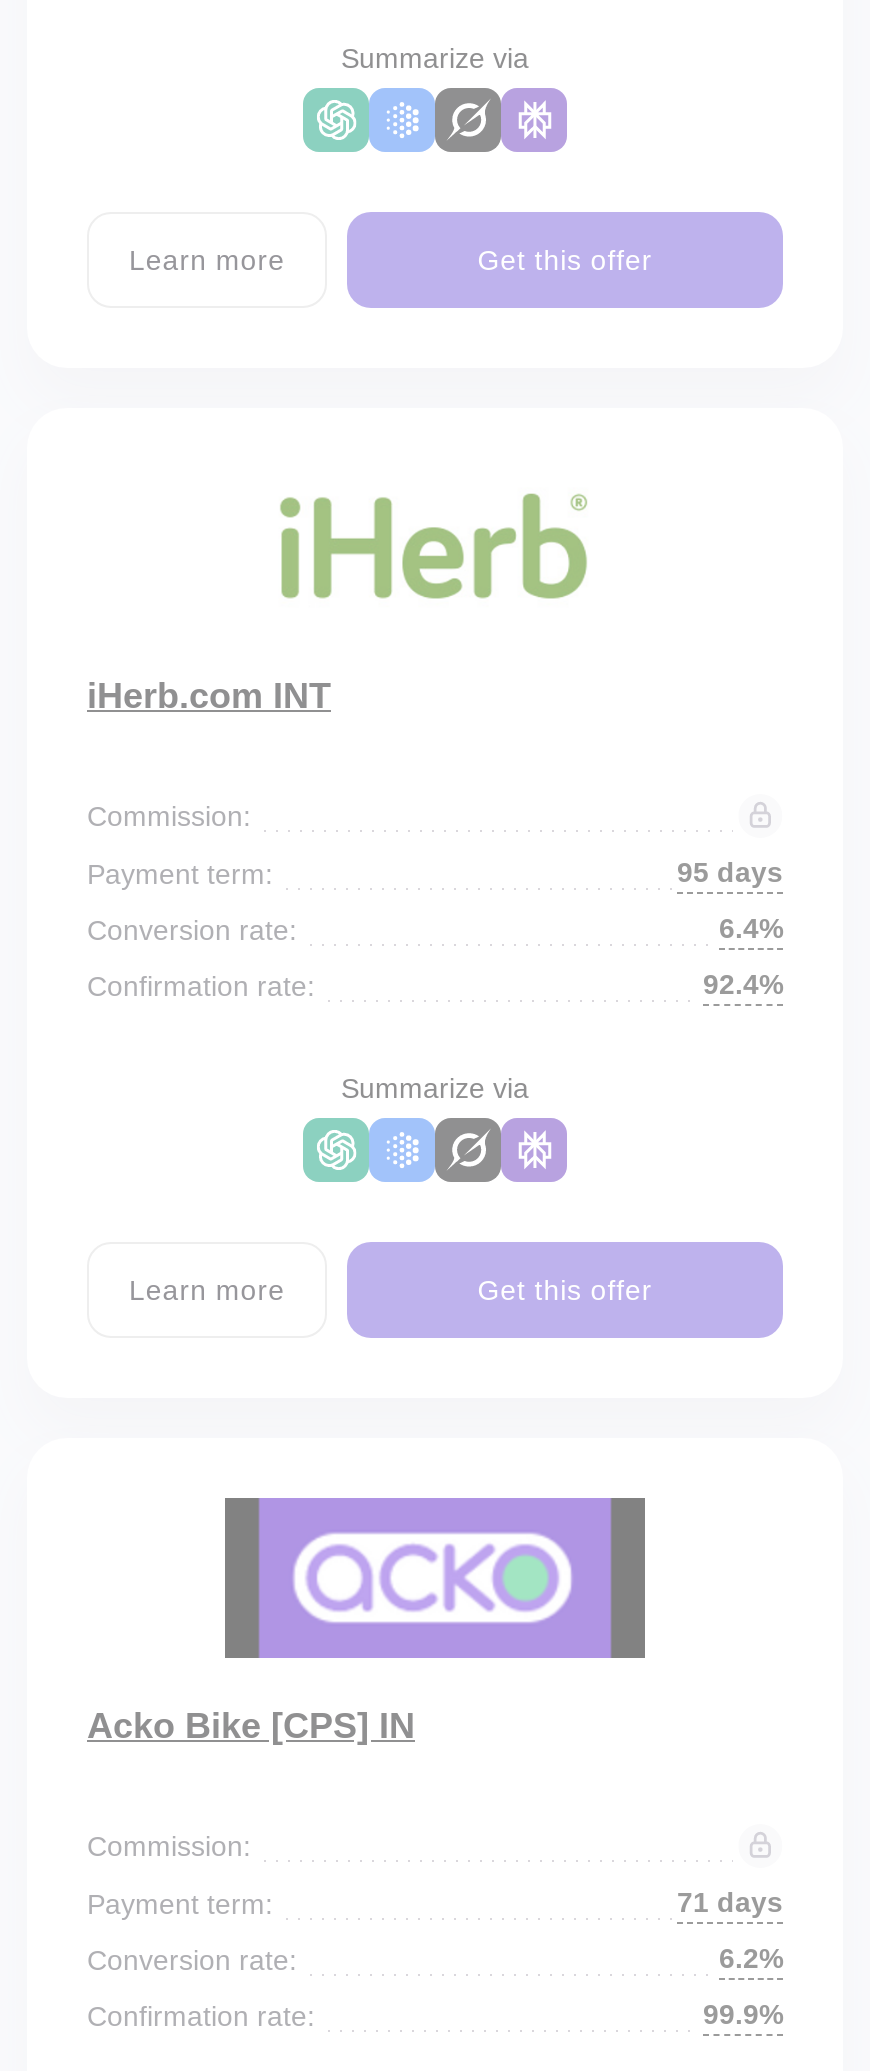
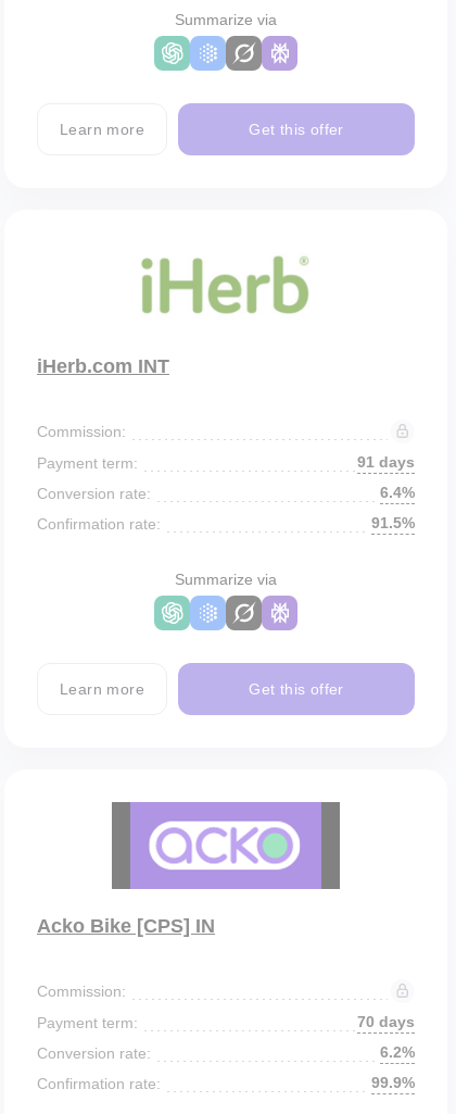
- 95 days
+ 91 days

- 92.4%
+ 91.5%

- 71 days
+ 70 days
